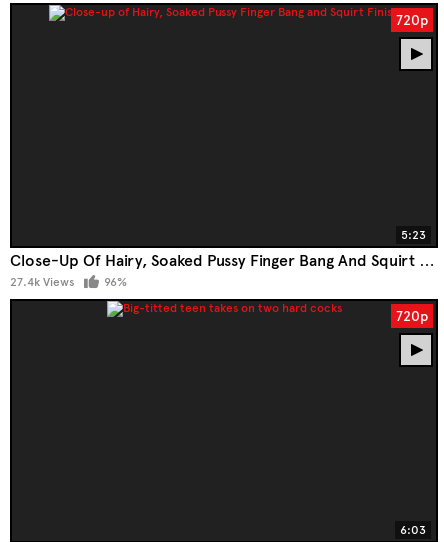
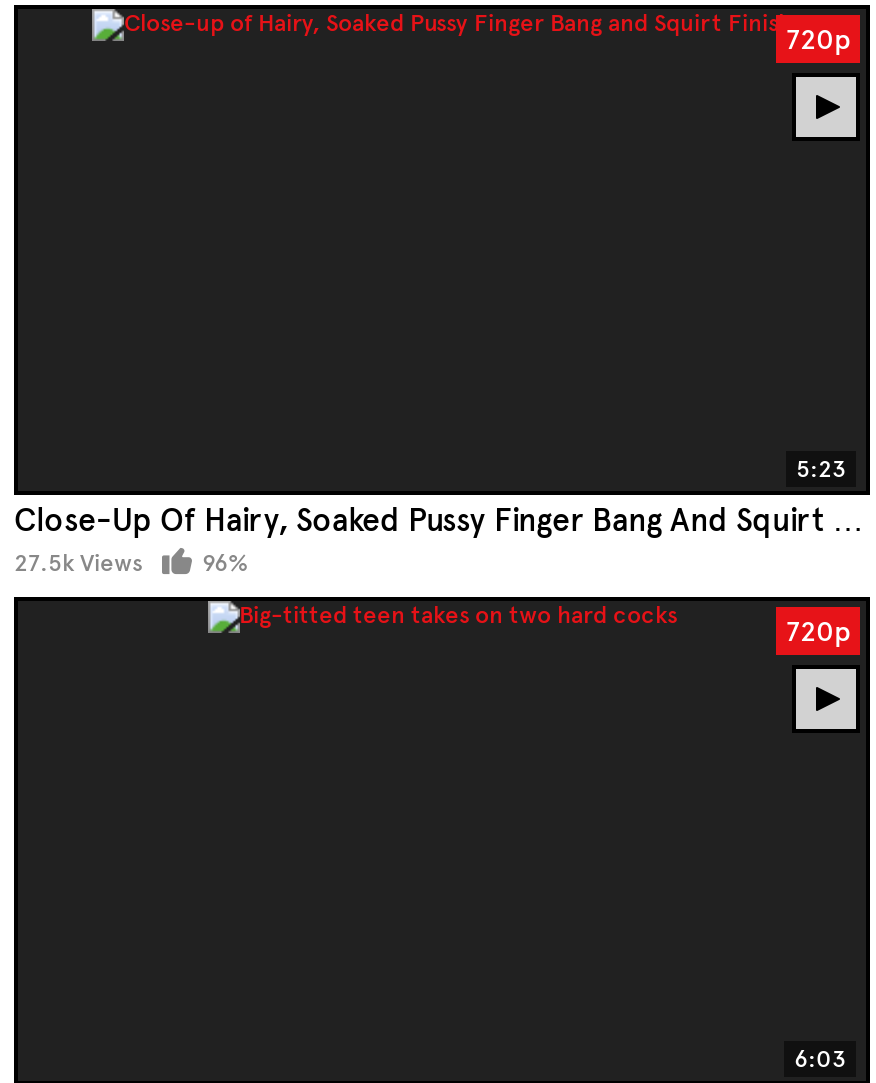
- 27.4k Views
+ 27.5k Views
